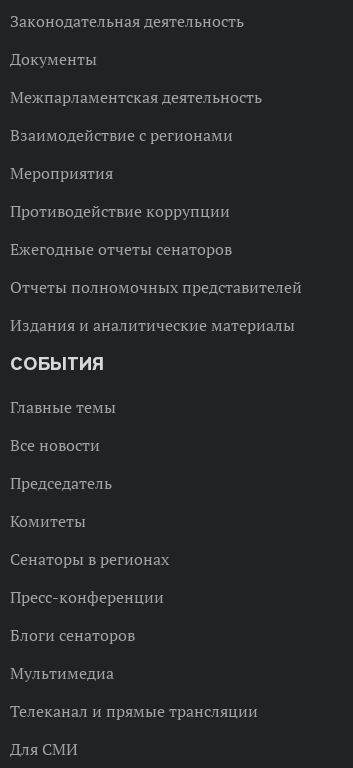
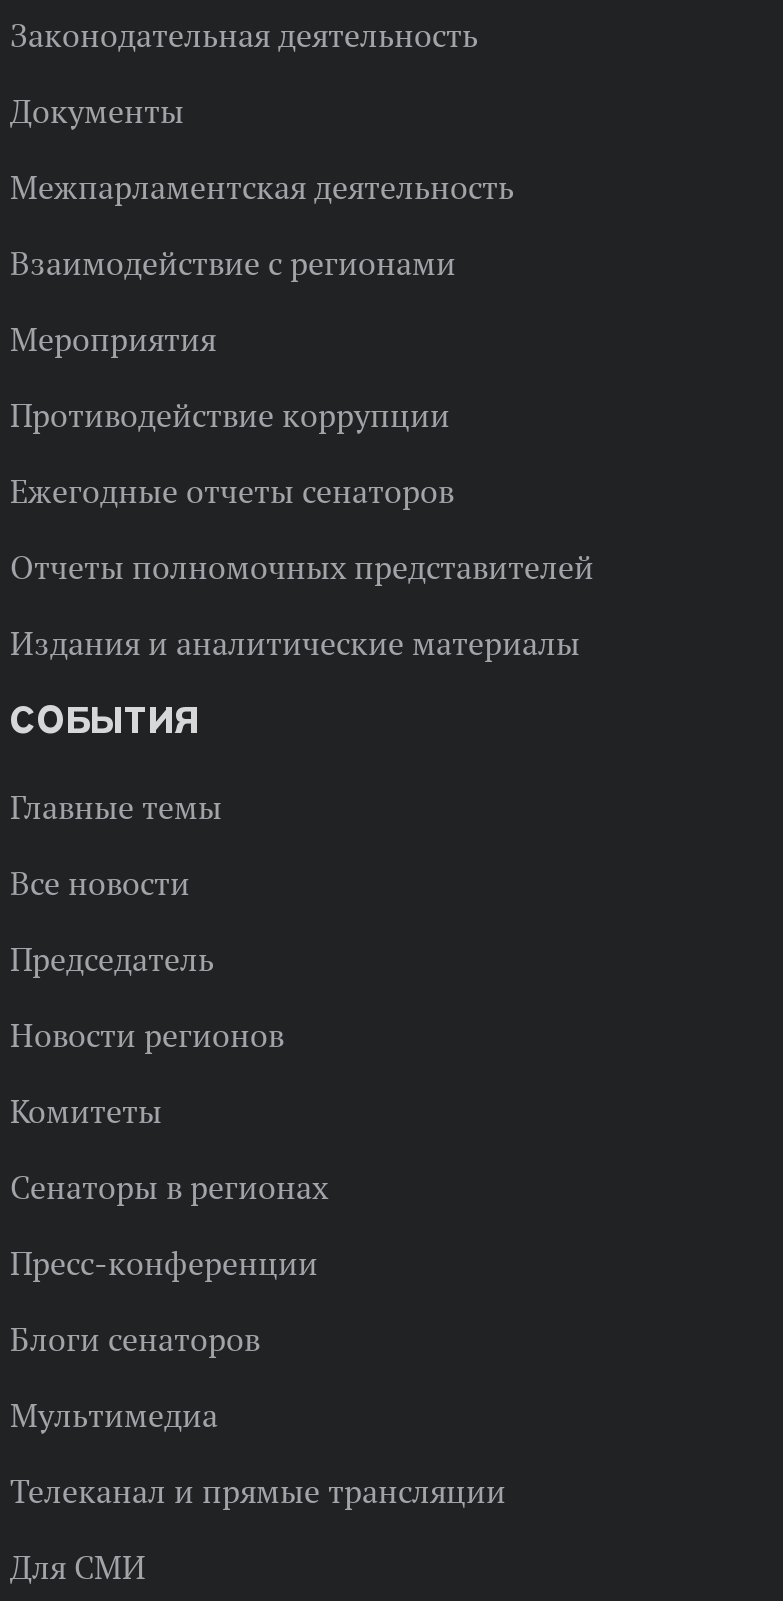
+ Новости регионов
